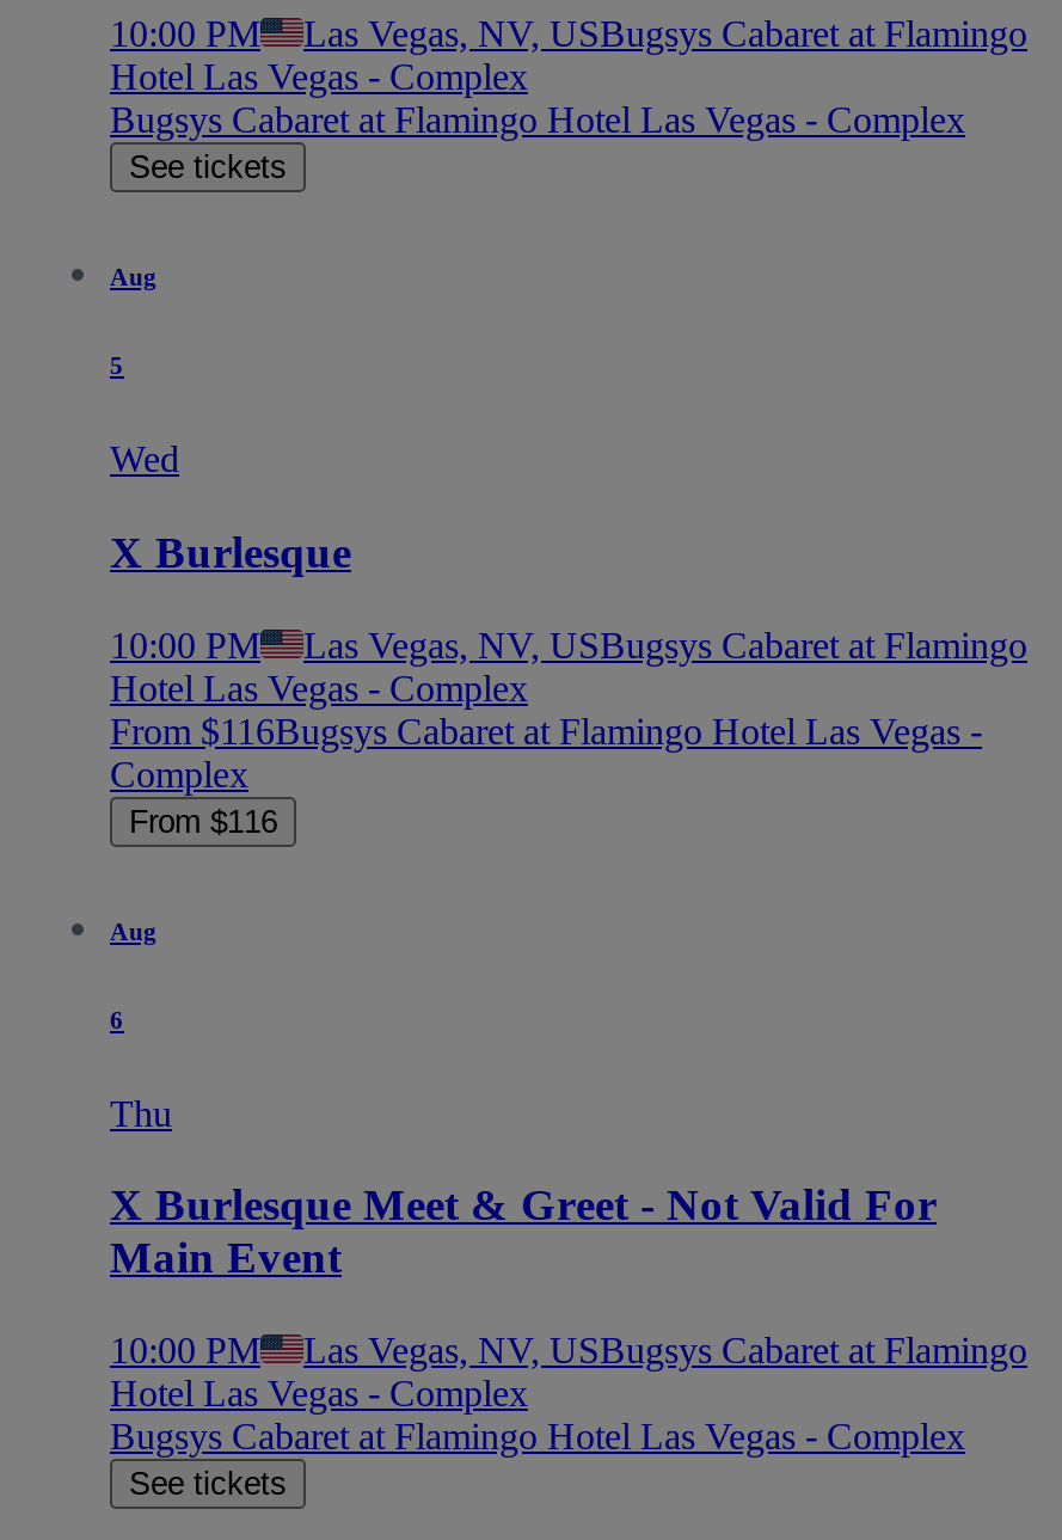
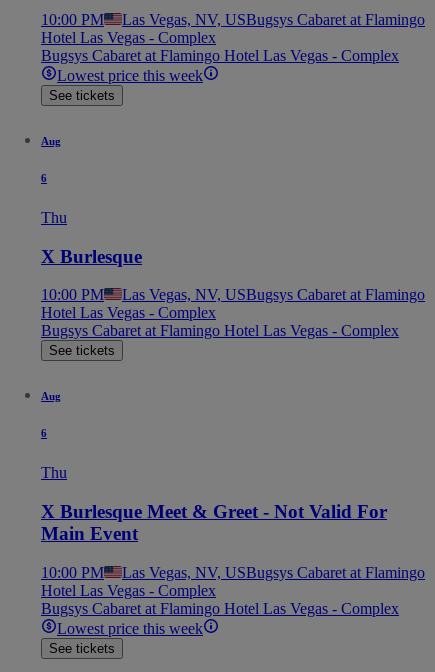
+ Lowest price this week

- 5
+ 6

- Wed
+ Thu

- From $116Bugsys Cabaret at Flamingo Hotel Las Vegas -
- Complex
- From $116
+ Bugsys Cabaret at Flamingo Hotel Las Vegas - Complex
+ See tickets

+ Lowest price this week
